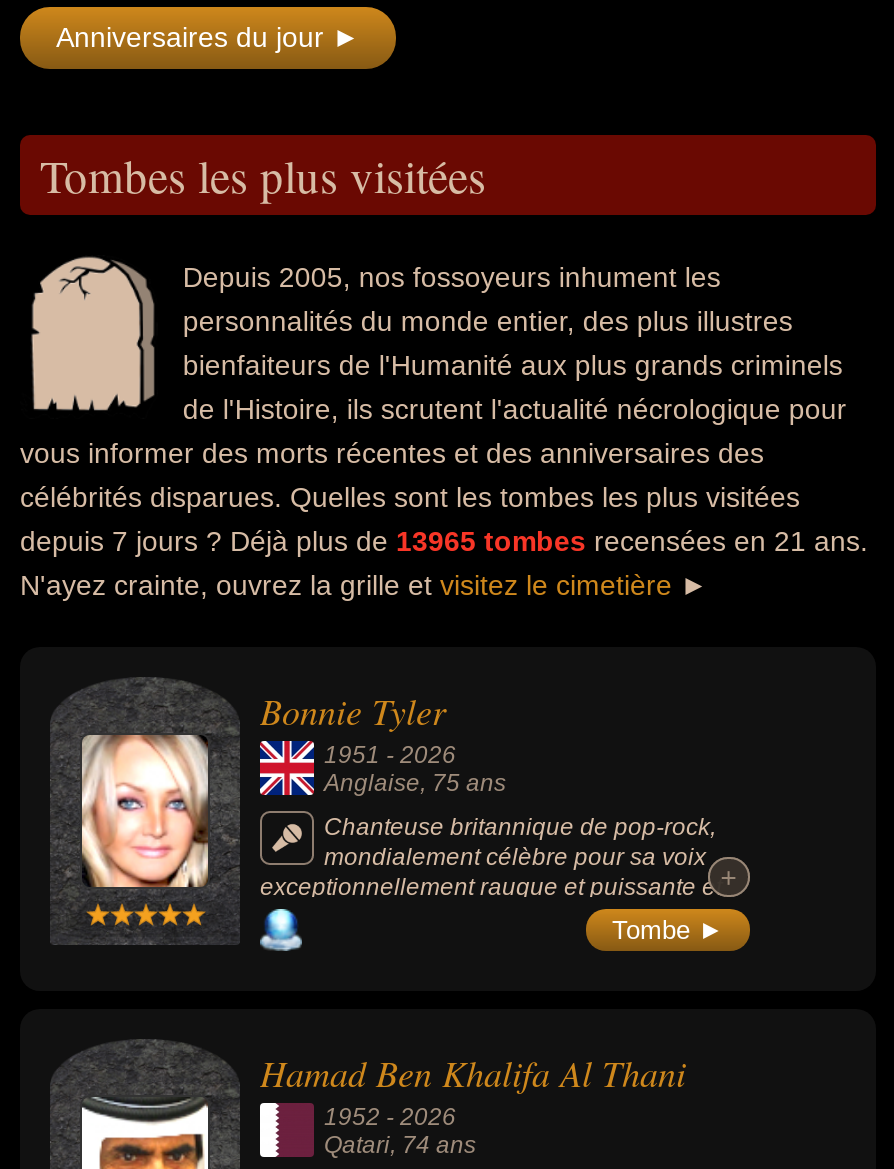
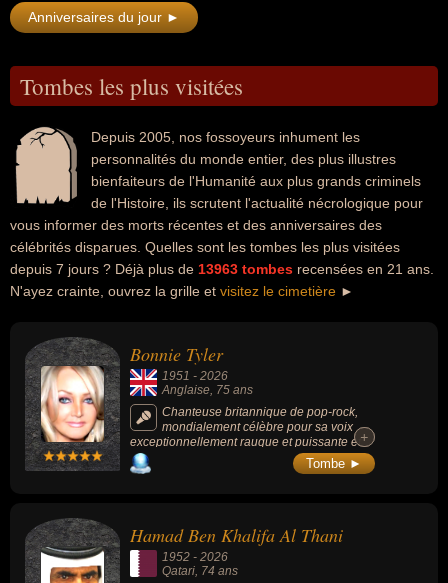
- depuis 7 jours ? Déjà plus de 13965 tombes recensées en 21 ans.
+ depuis 7 jours ? Déjà plus de 13963 tombes recensées en 21 ans.
